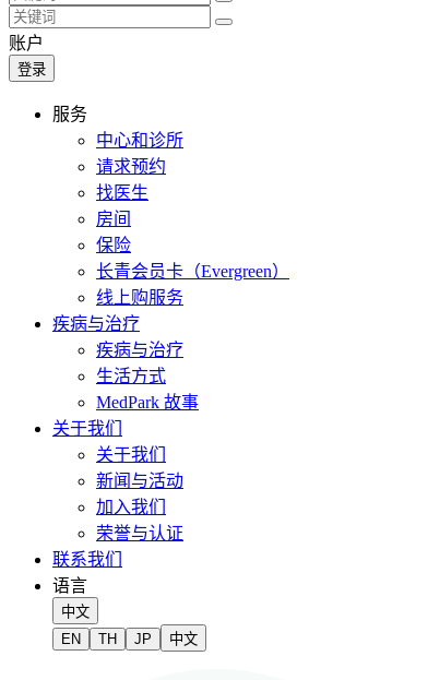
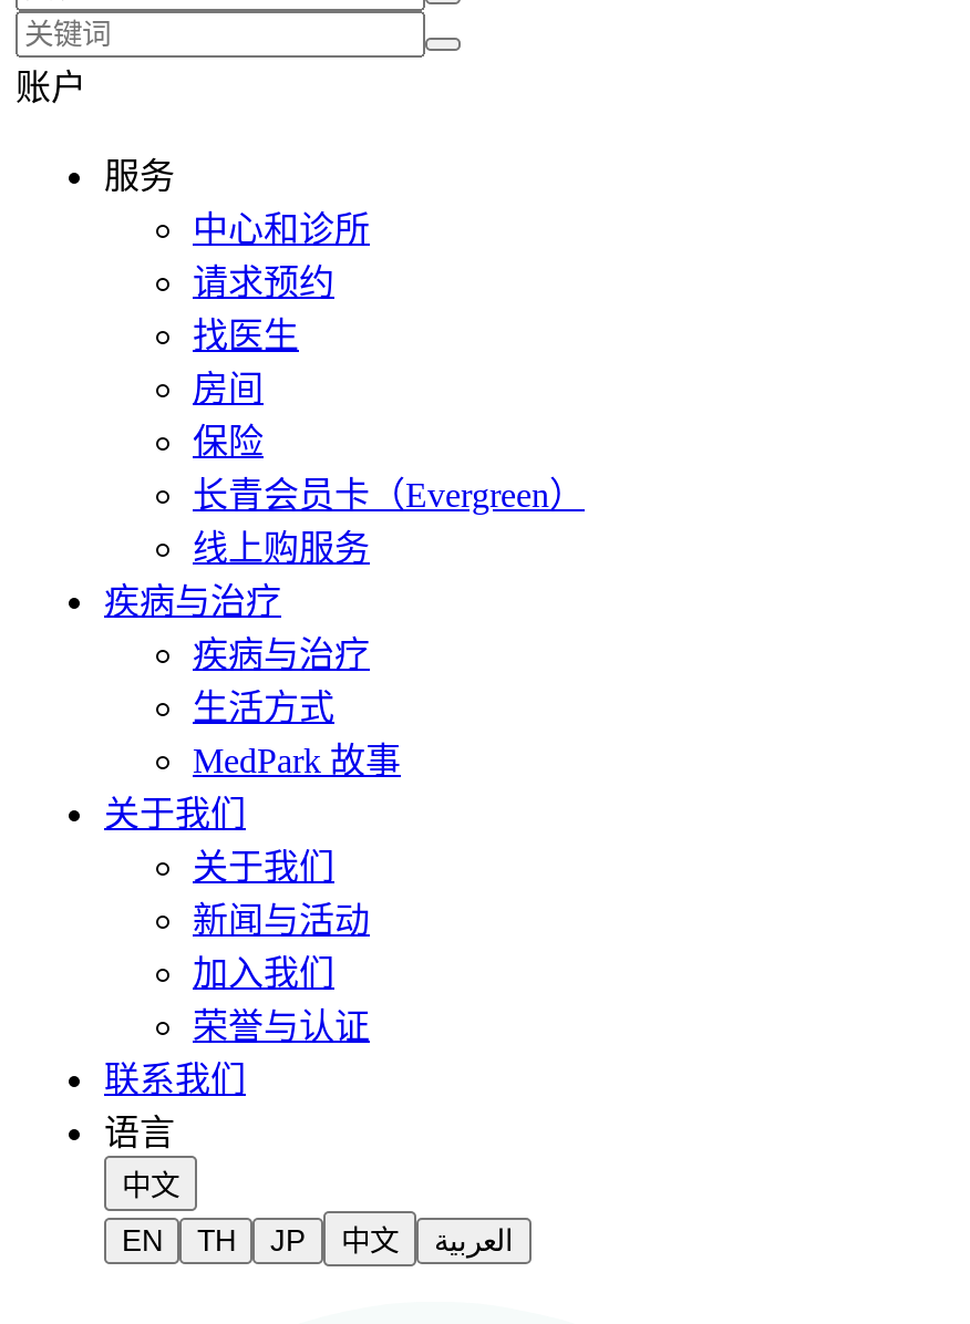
- 登录

+ العربية
